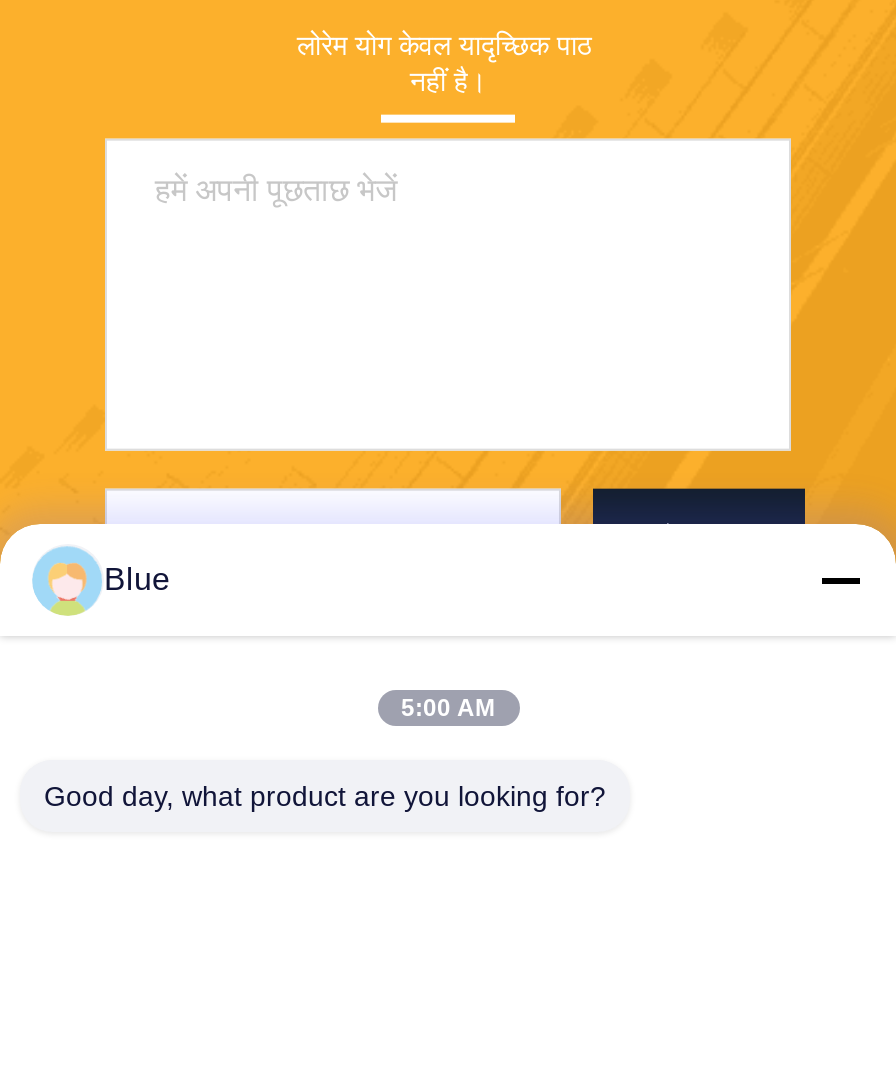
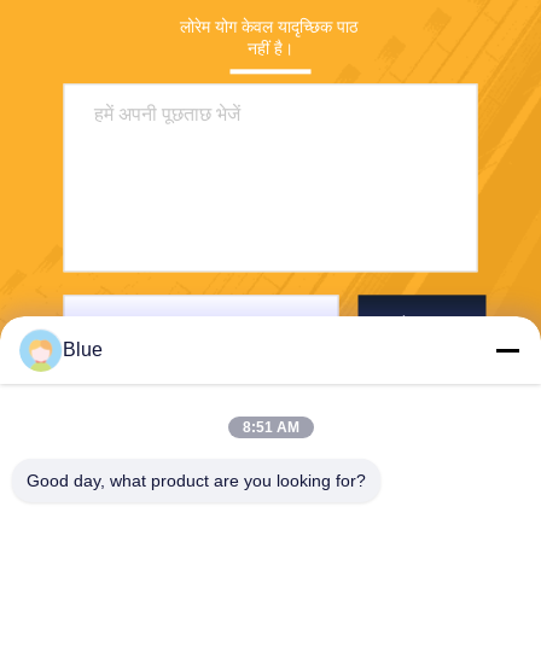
- 5:00 AM
+ 8:51 AM
